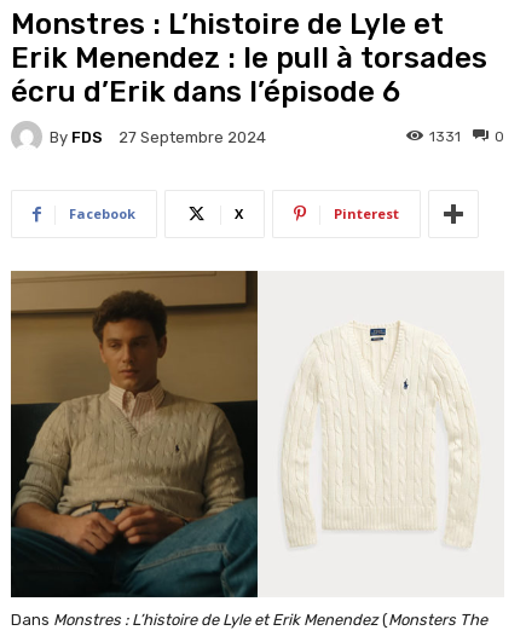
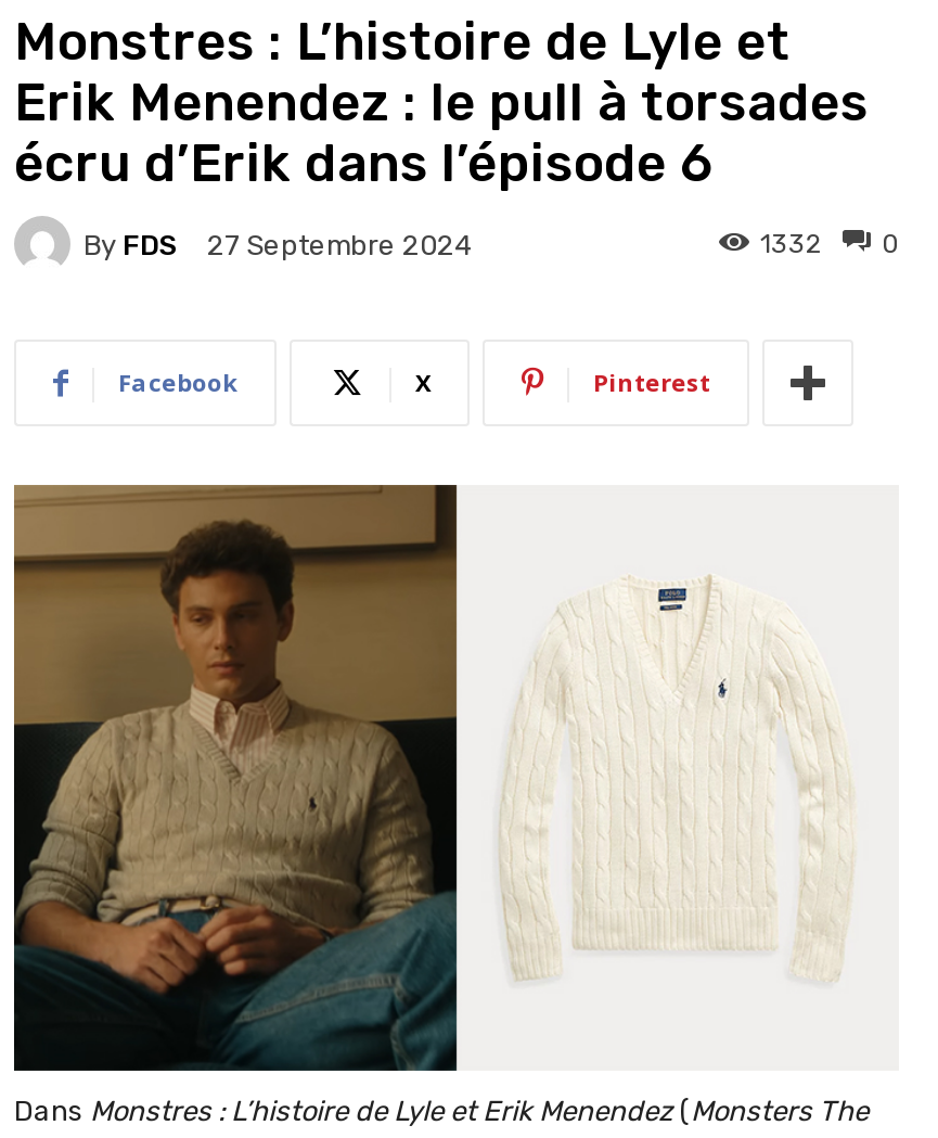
- 1331 0
+ 1332 0
